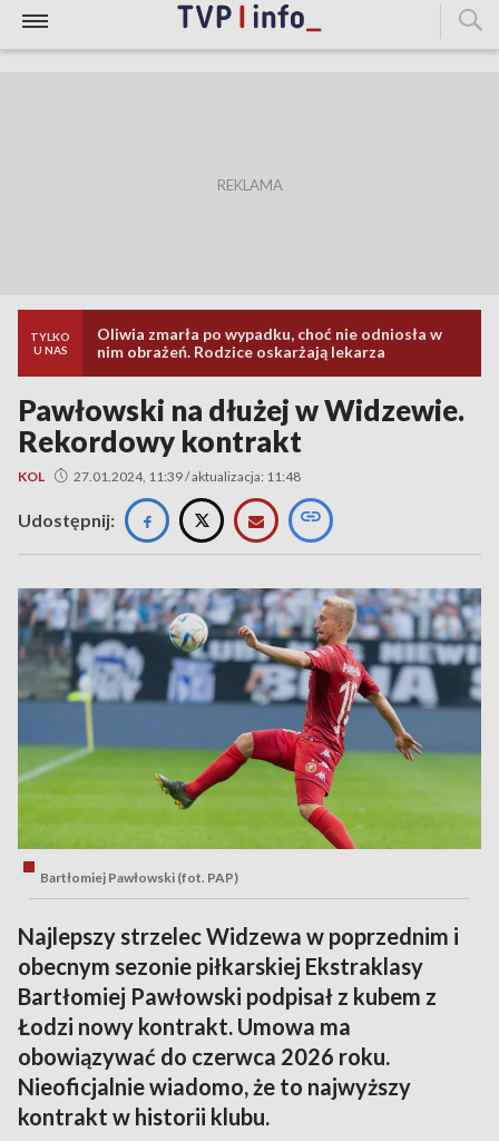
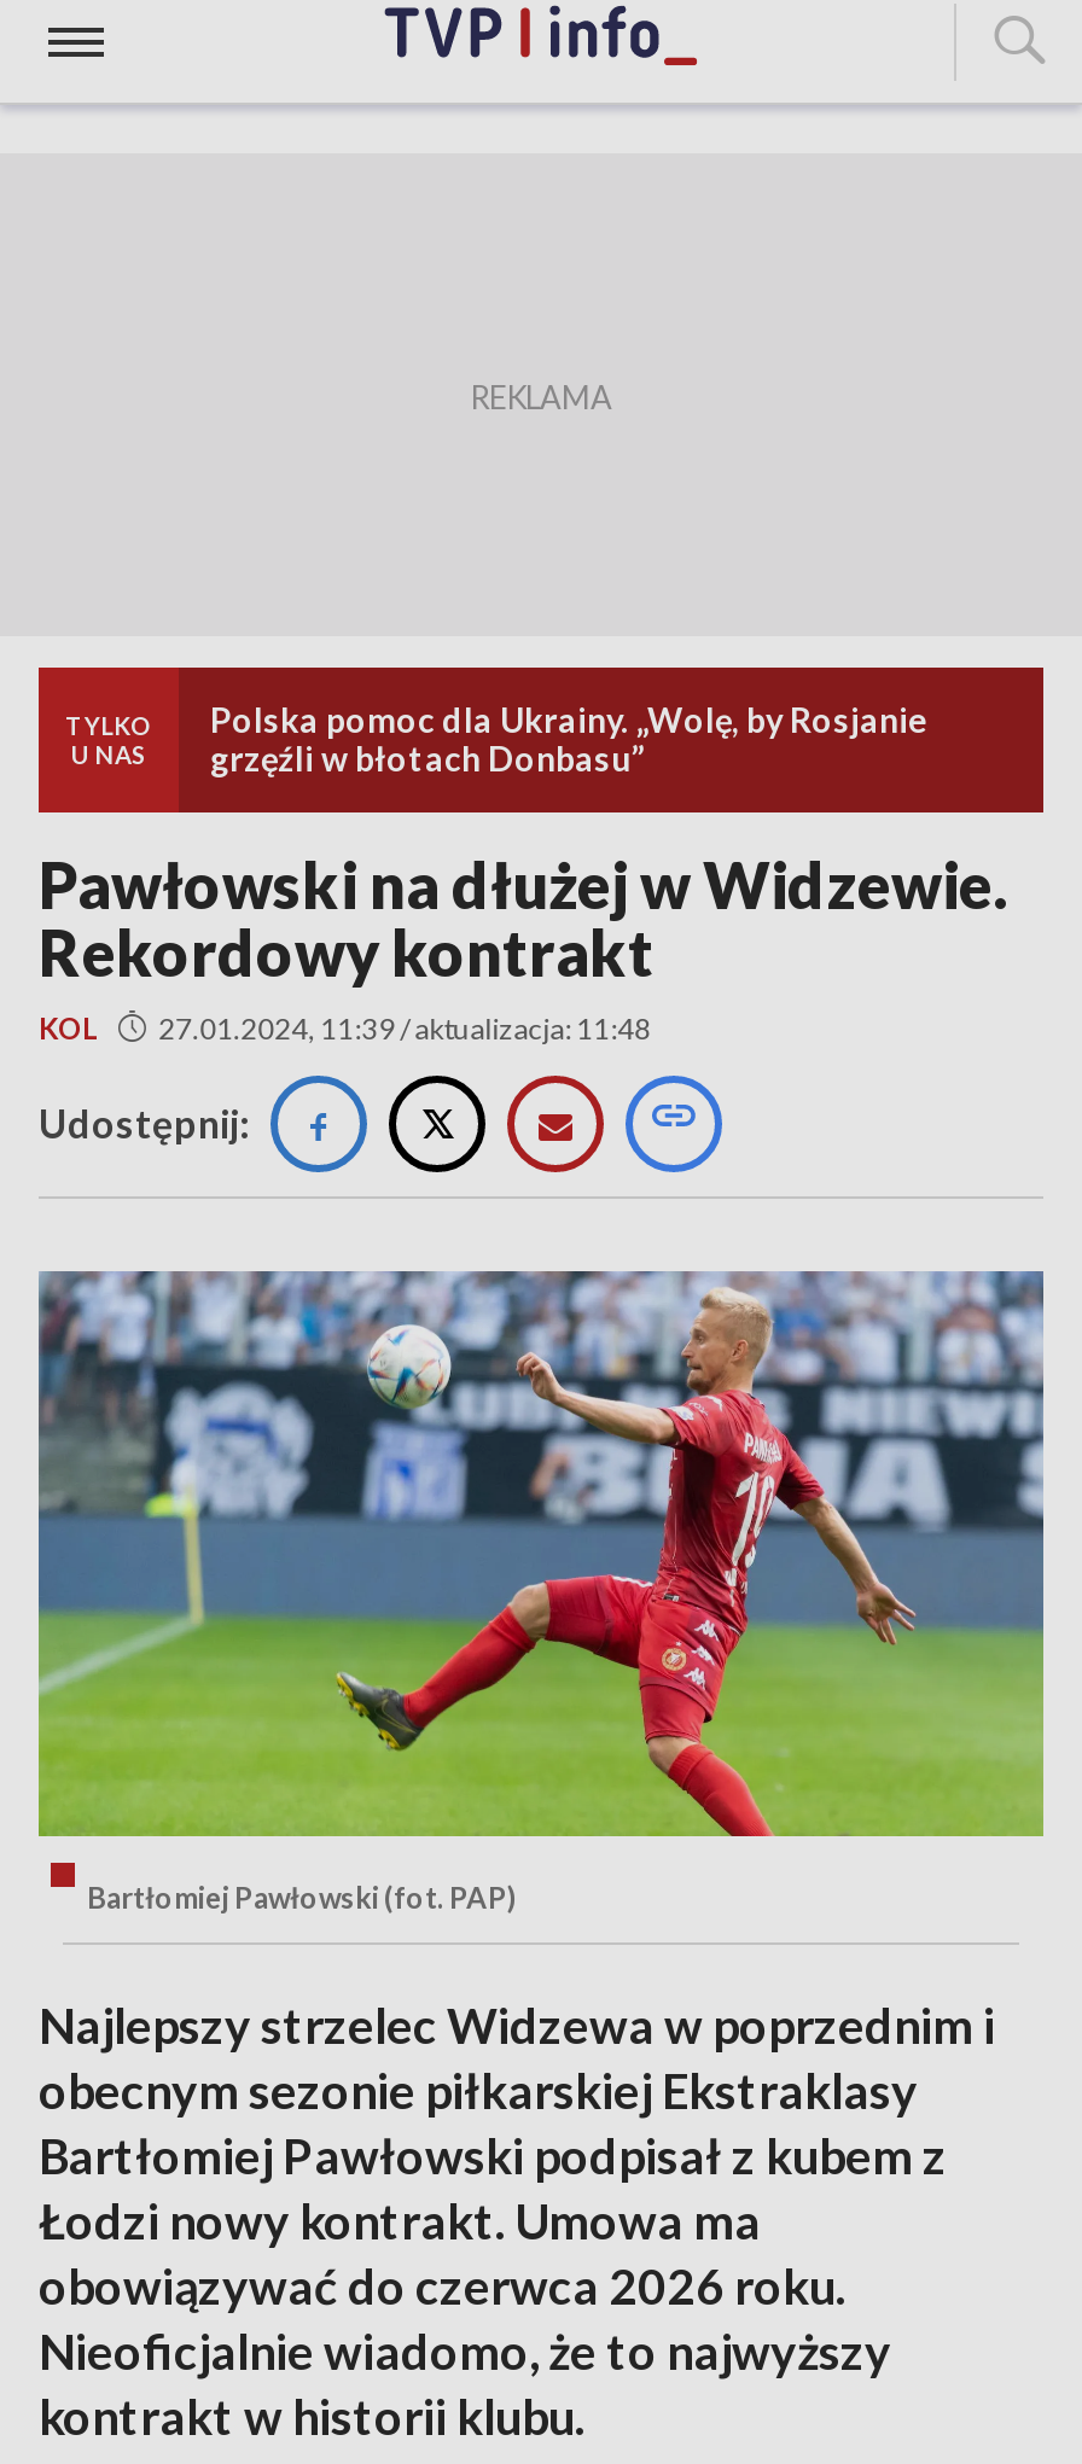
- Oliwia zmarła po wypadku, choć nie odniosła w
- nim obrażeń. Rodzice oskarżają lekarza
+ Polska pomoc dla Ukrainy. „Wolę, by Rosjanie
+ grzęźli w błotach Donbasu”
